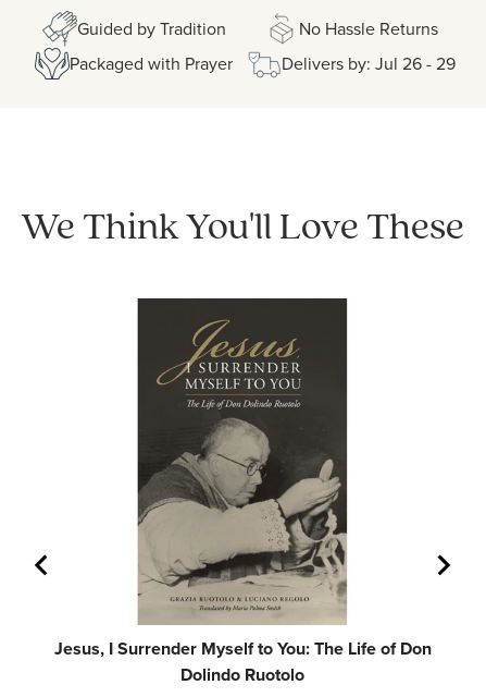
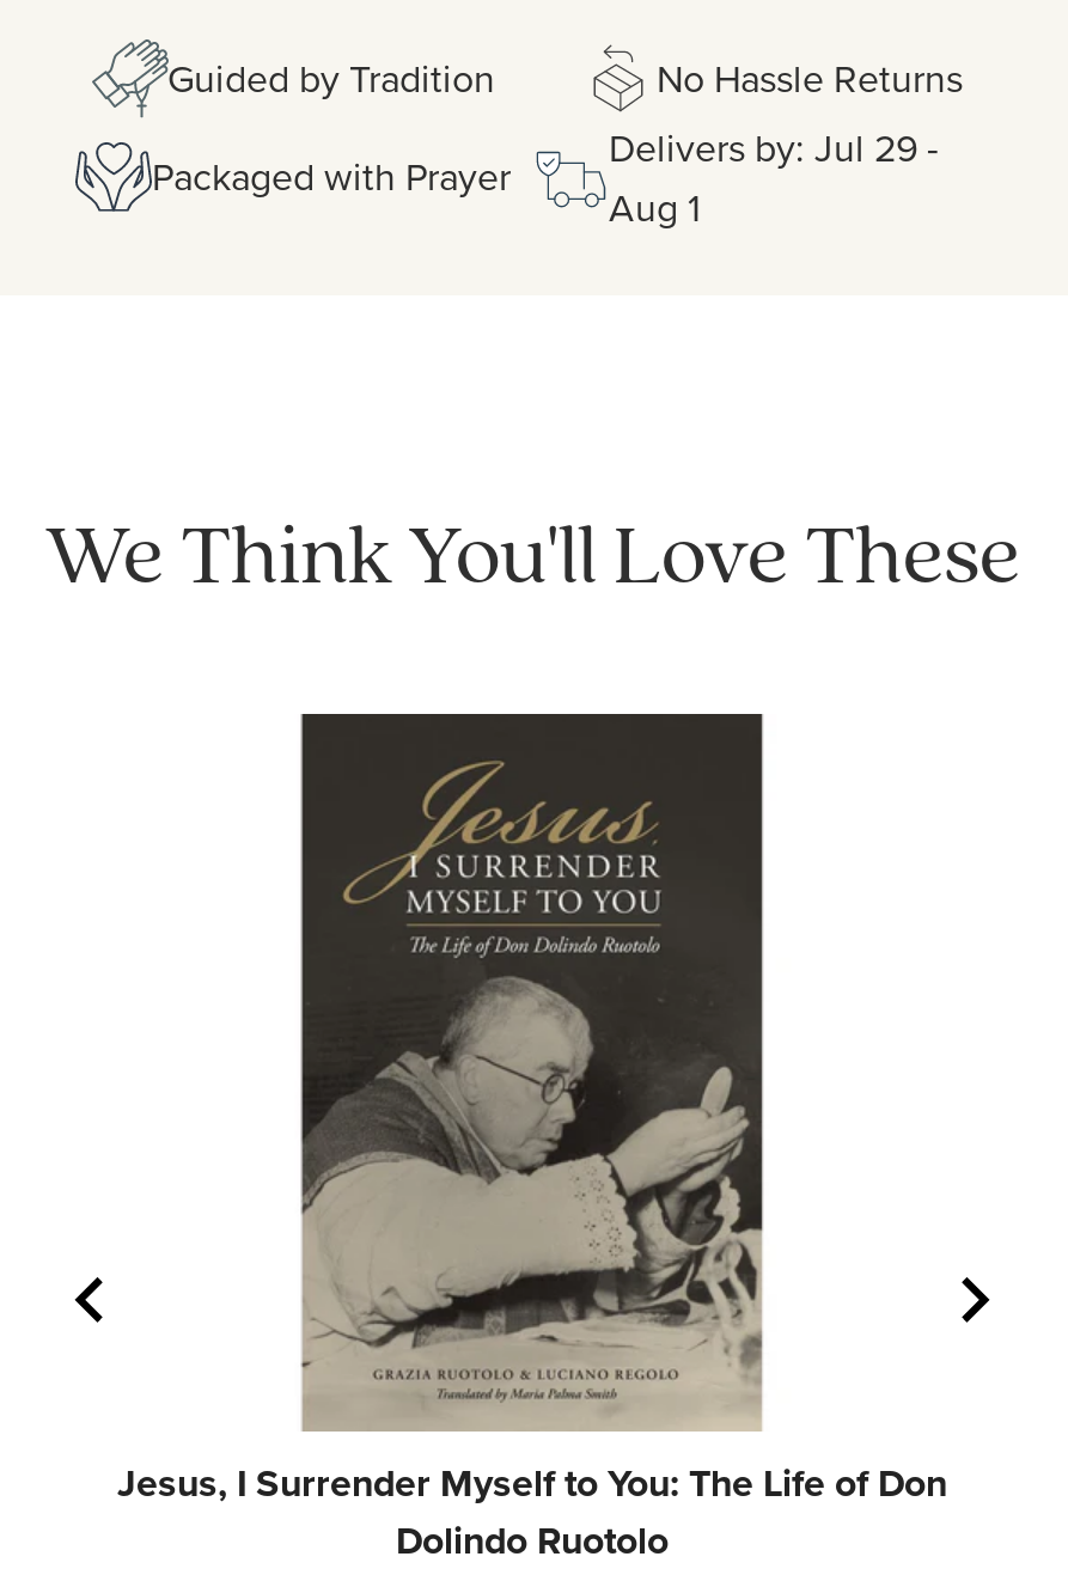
- Delivers by: Jul 26 - 29
+ Delivers by: Jul 29 -
+ Aug 1
